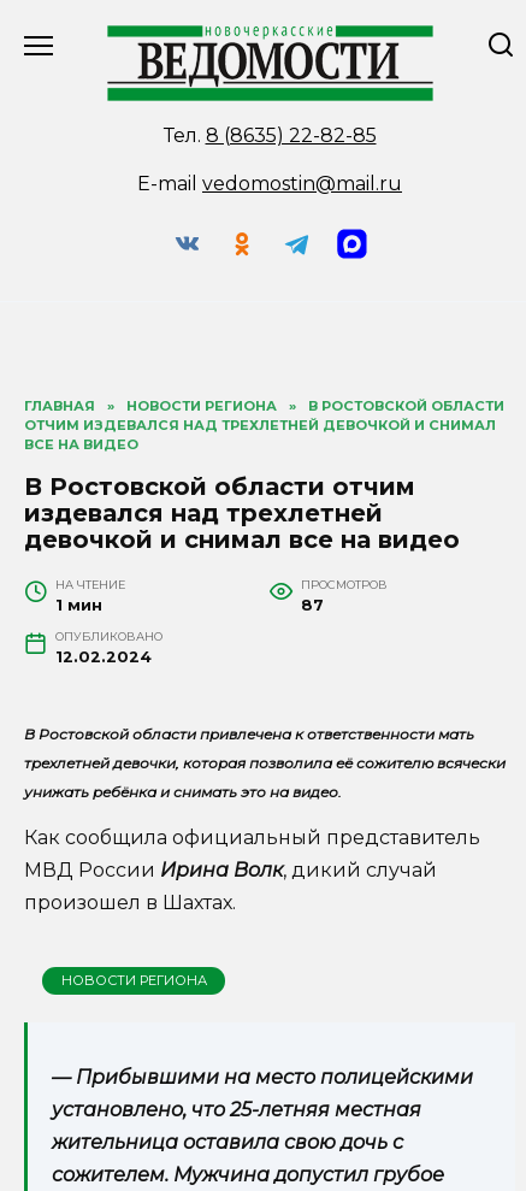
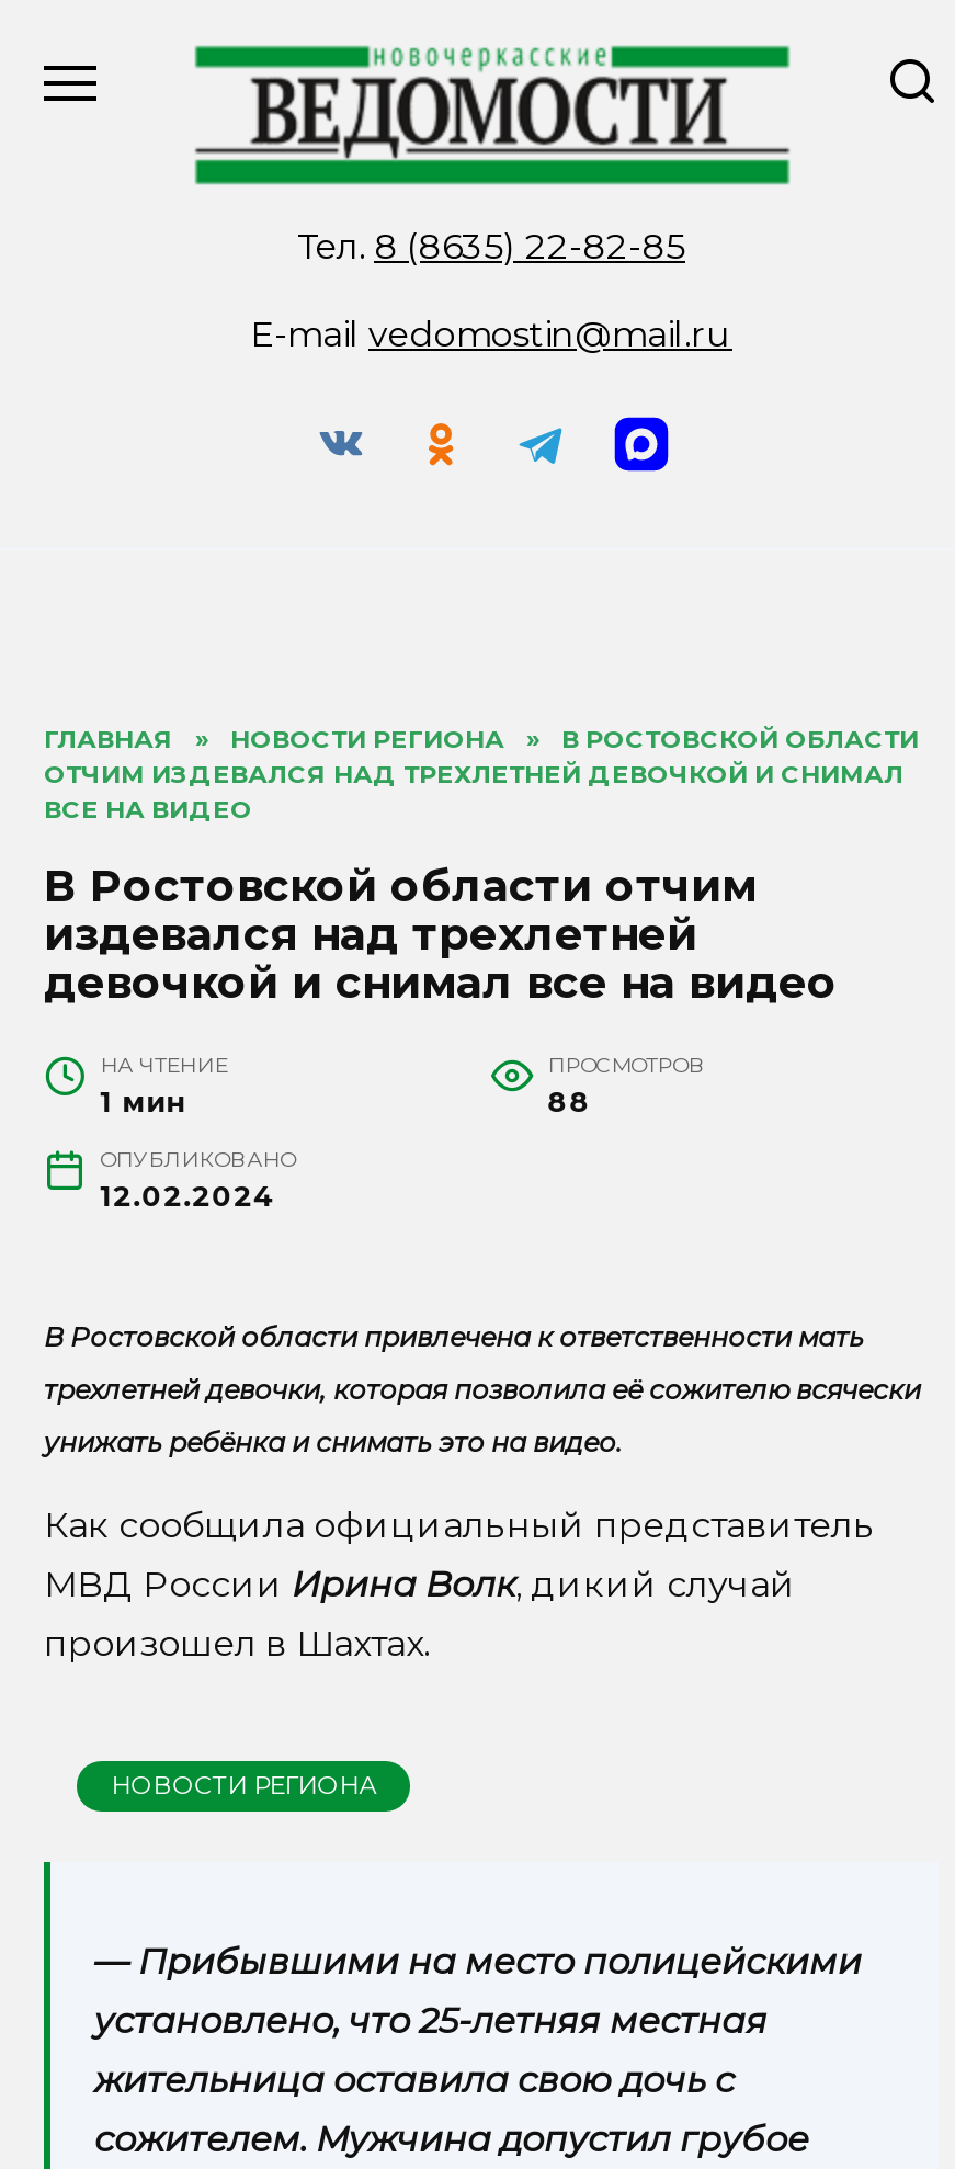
- 87
+ 88
